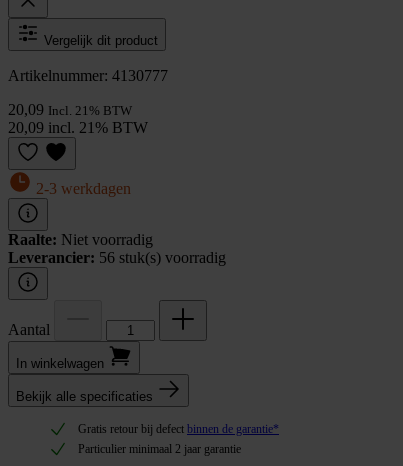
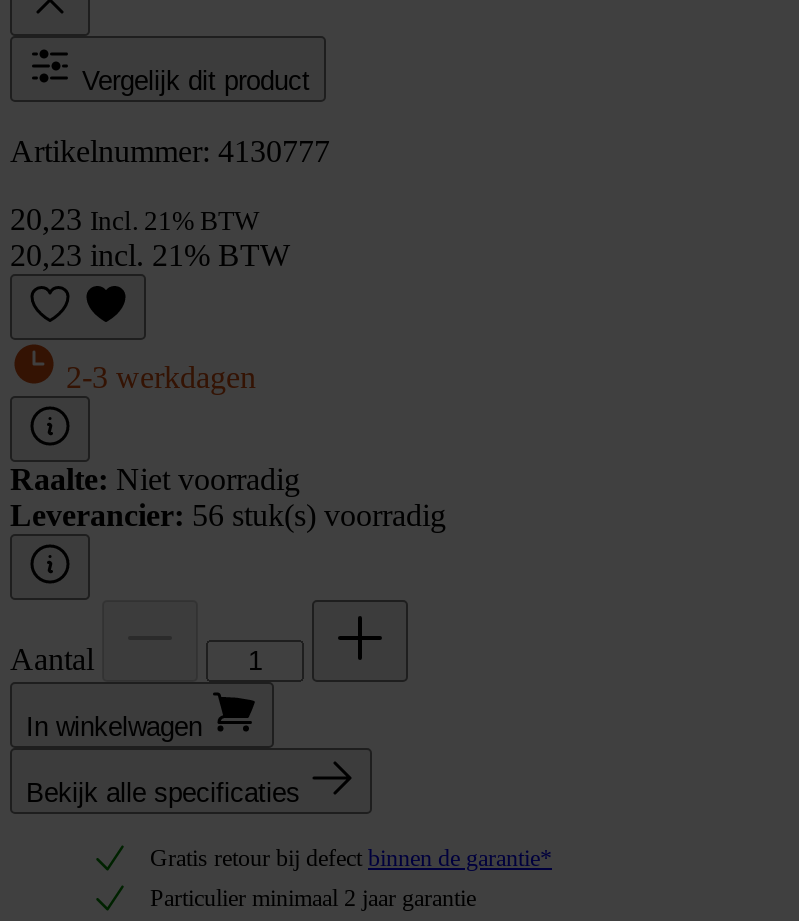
- 20,09 Incl. 21% BTW
+ 20,23 Incl. 21% BTW

- 20,09 incl. 21% BTW
+ 20,23 incl. 21% BTW
